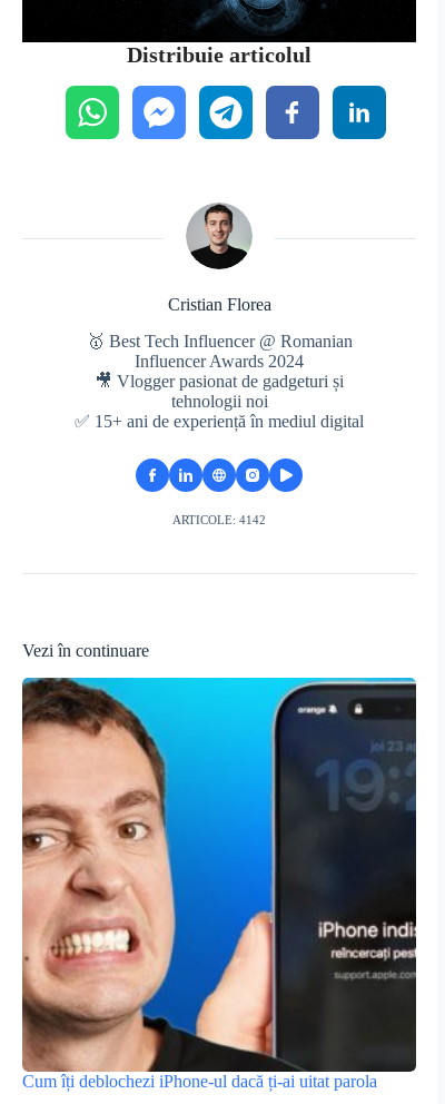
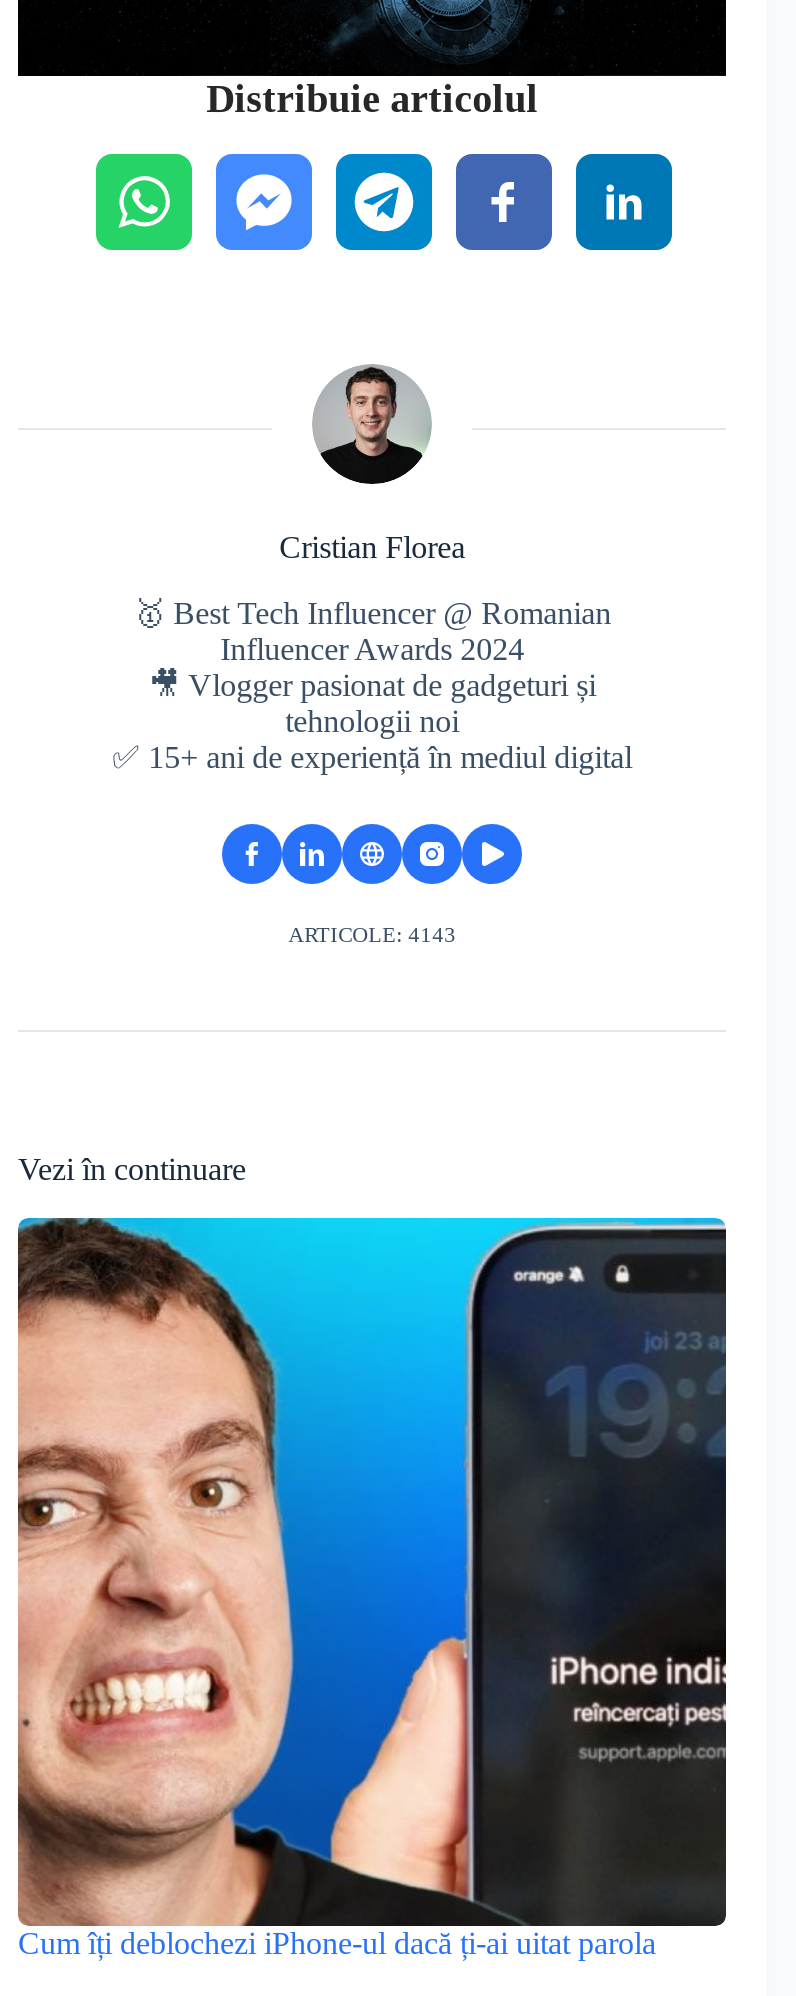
- ARTICOLE: 4142
+ ARTICOLE: 4143
